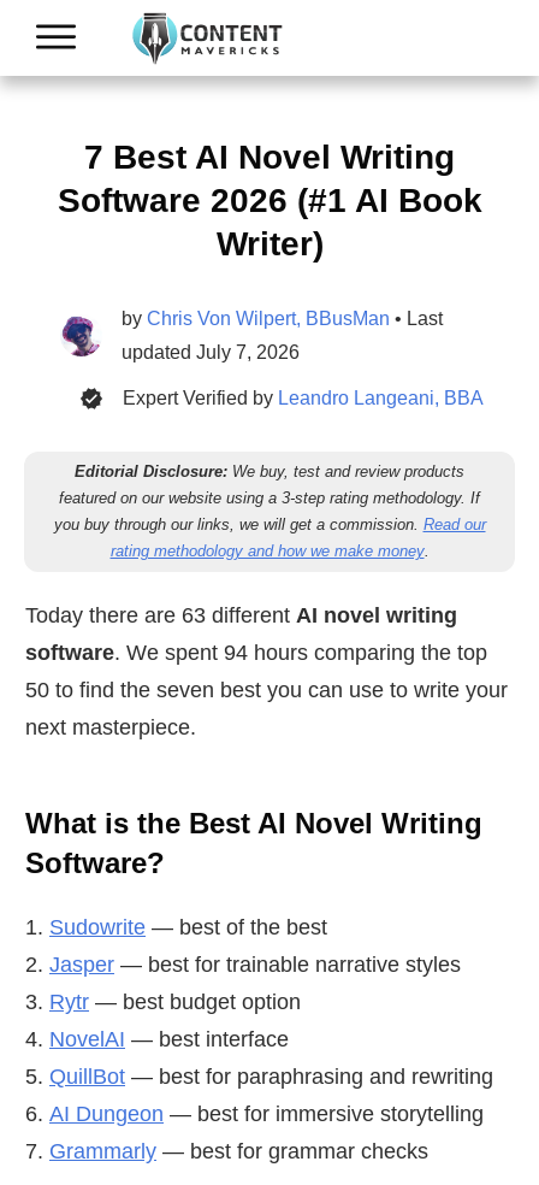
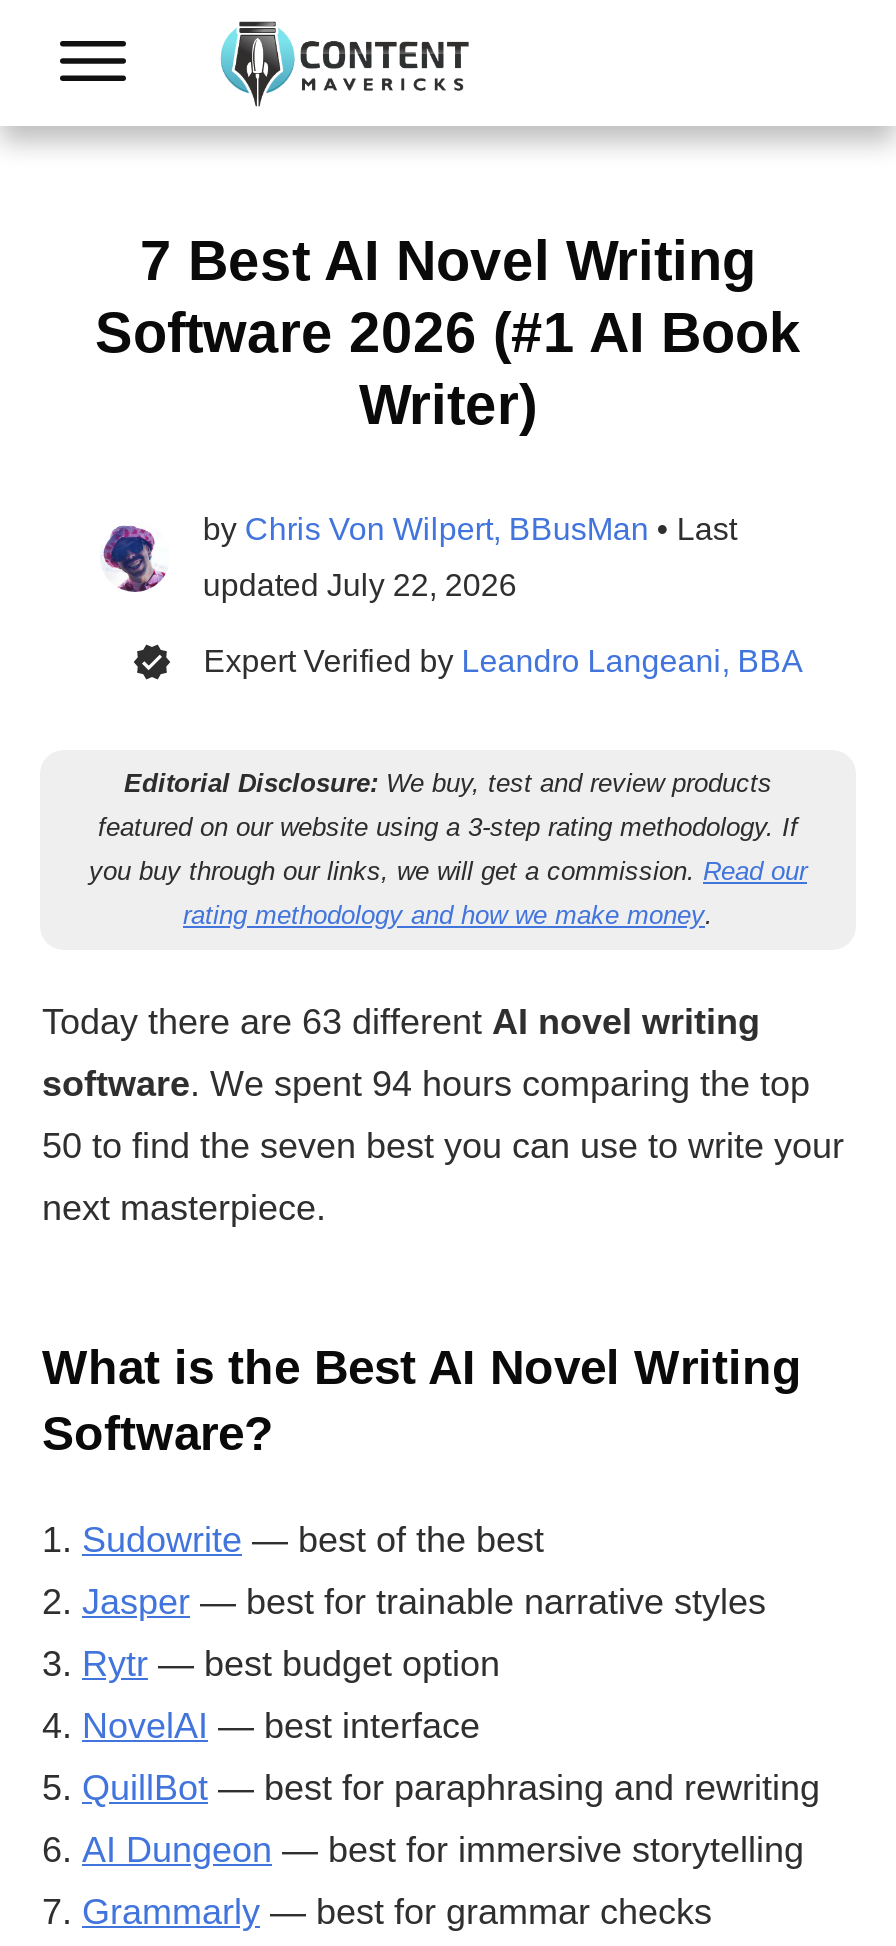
- updated July 7, 2026
+ updated July 22, 2026
